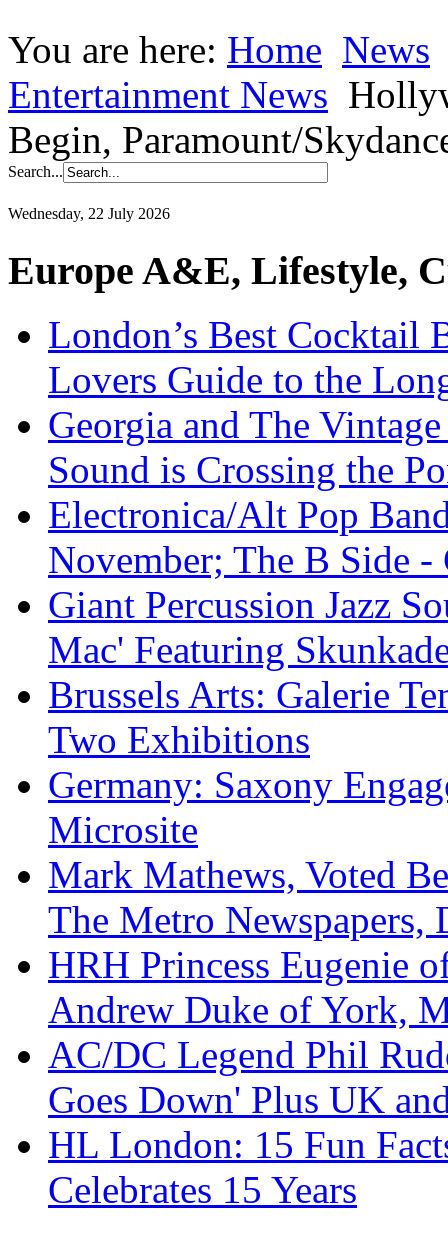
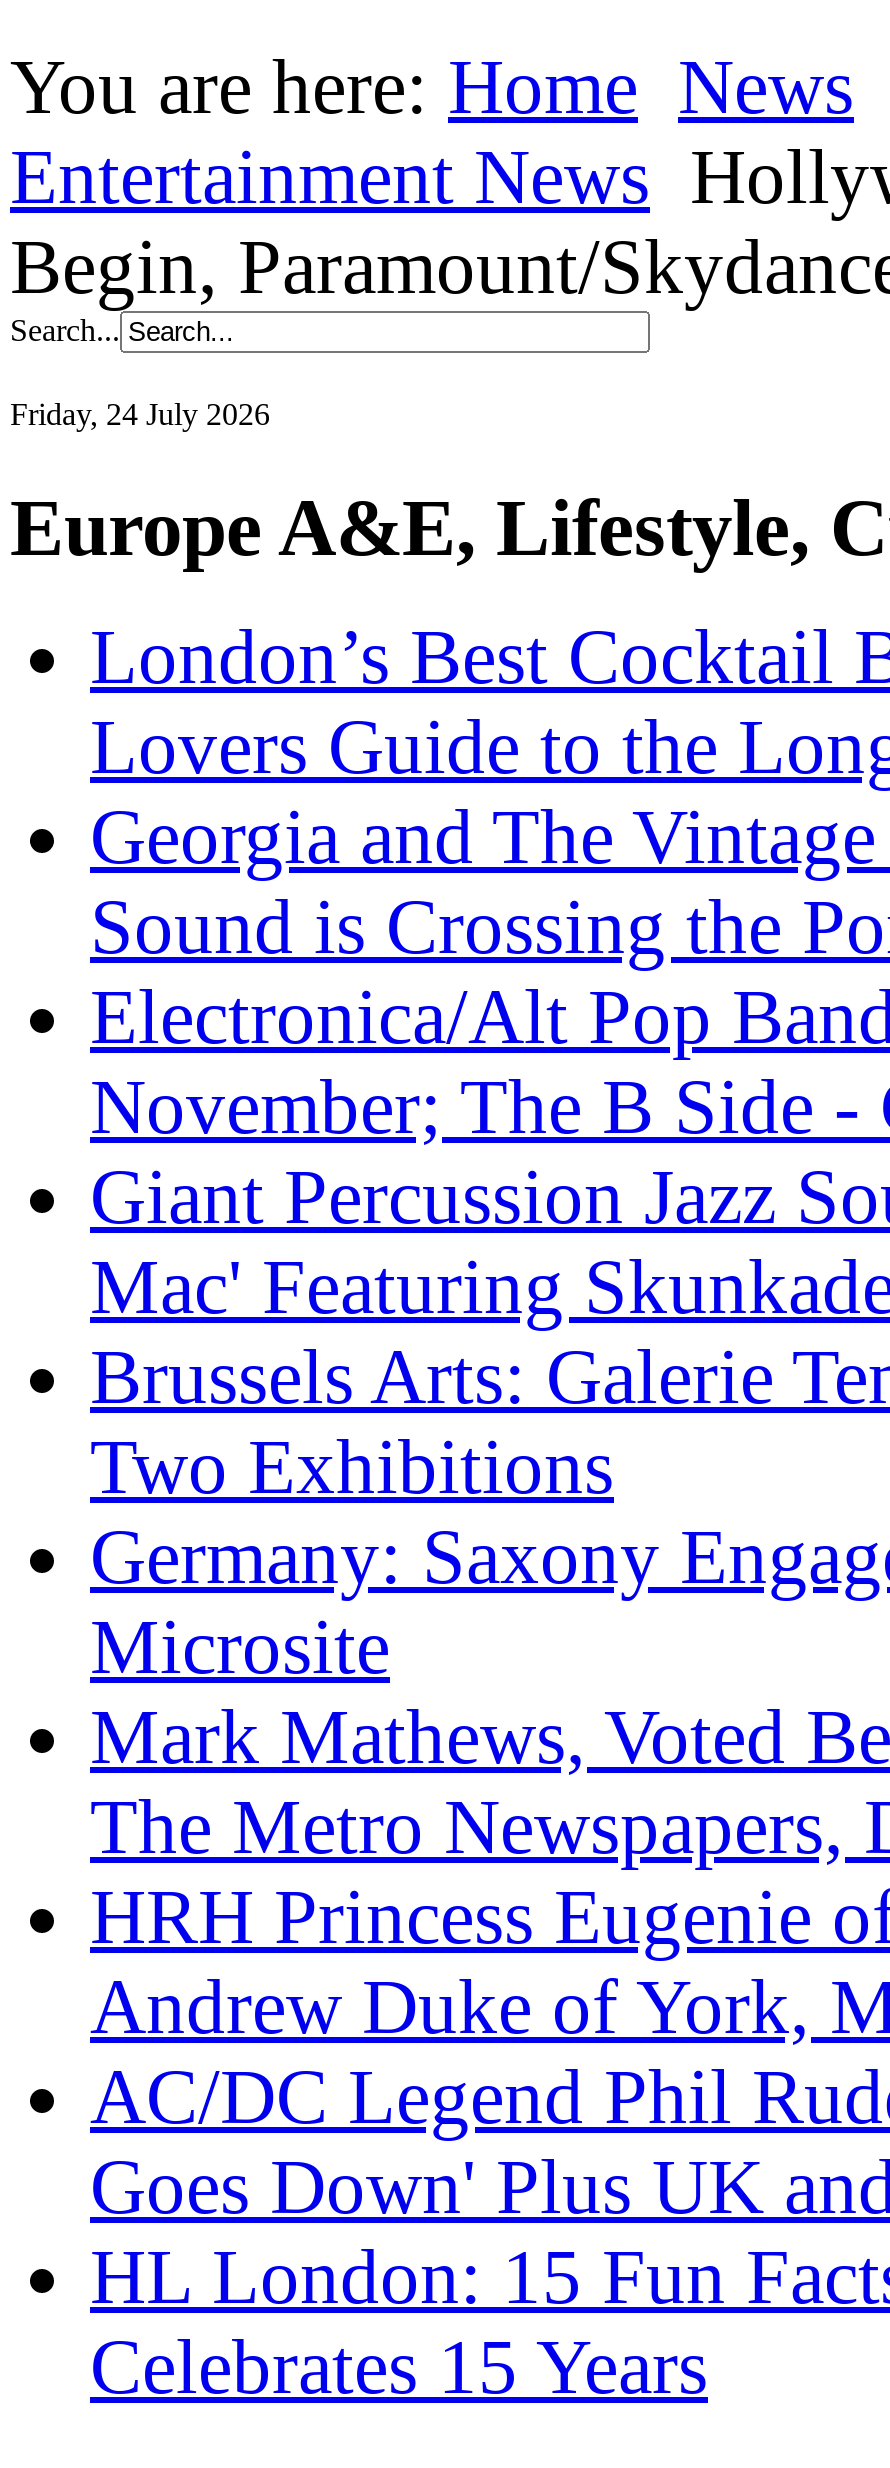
- Wednesday, 22 July 2026
+ Friday, 24 July 2026
